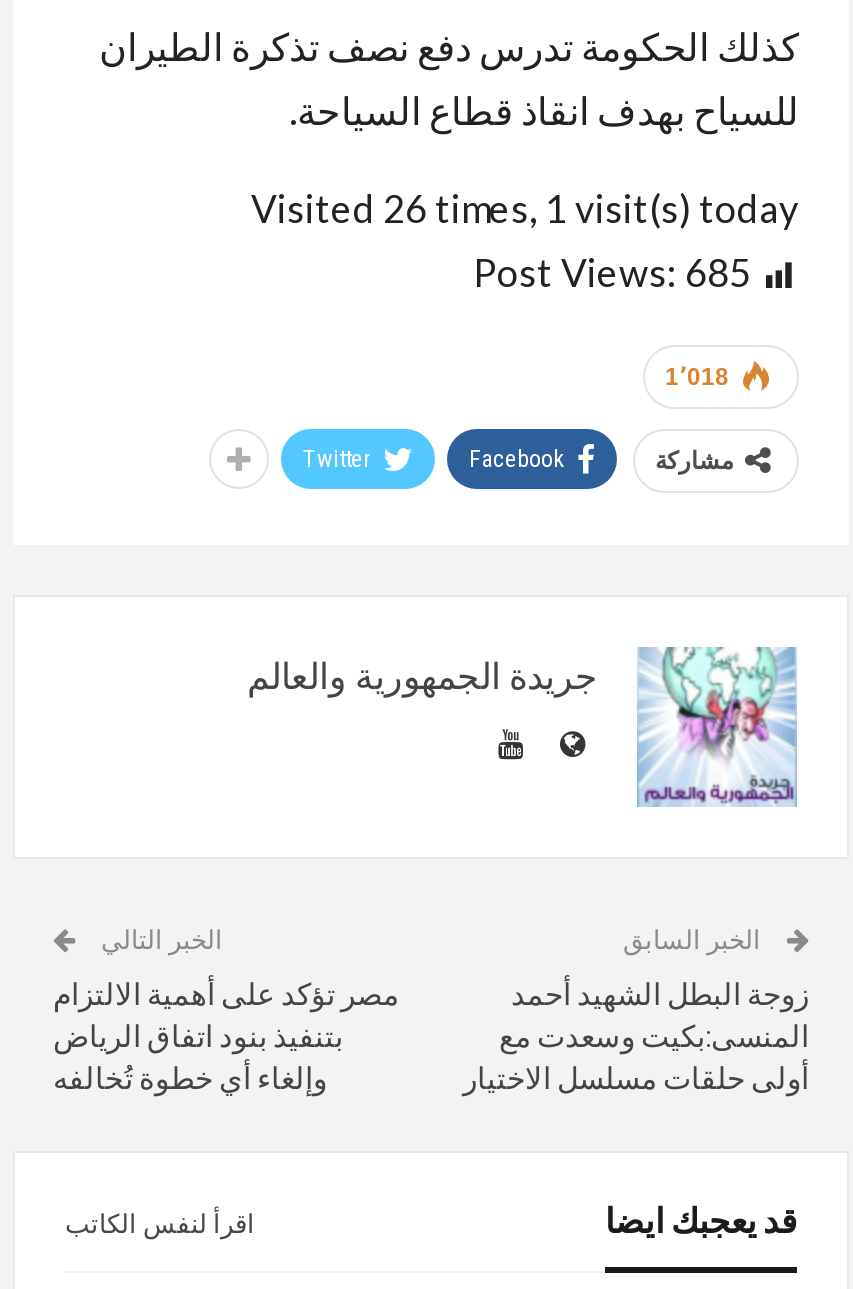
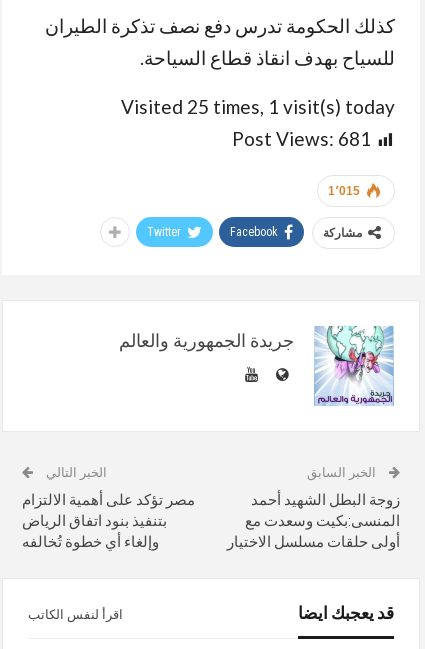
- Visited 26 times, 1 visit(s) today
+ Visited 25 times, 1 visit(s) today

- Post Views: 685
+ Post Views: 681

- 1٬018
+ 1٬015
